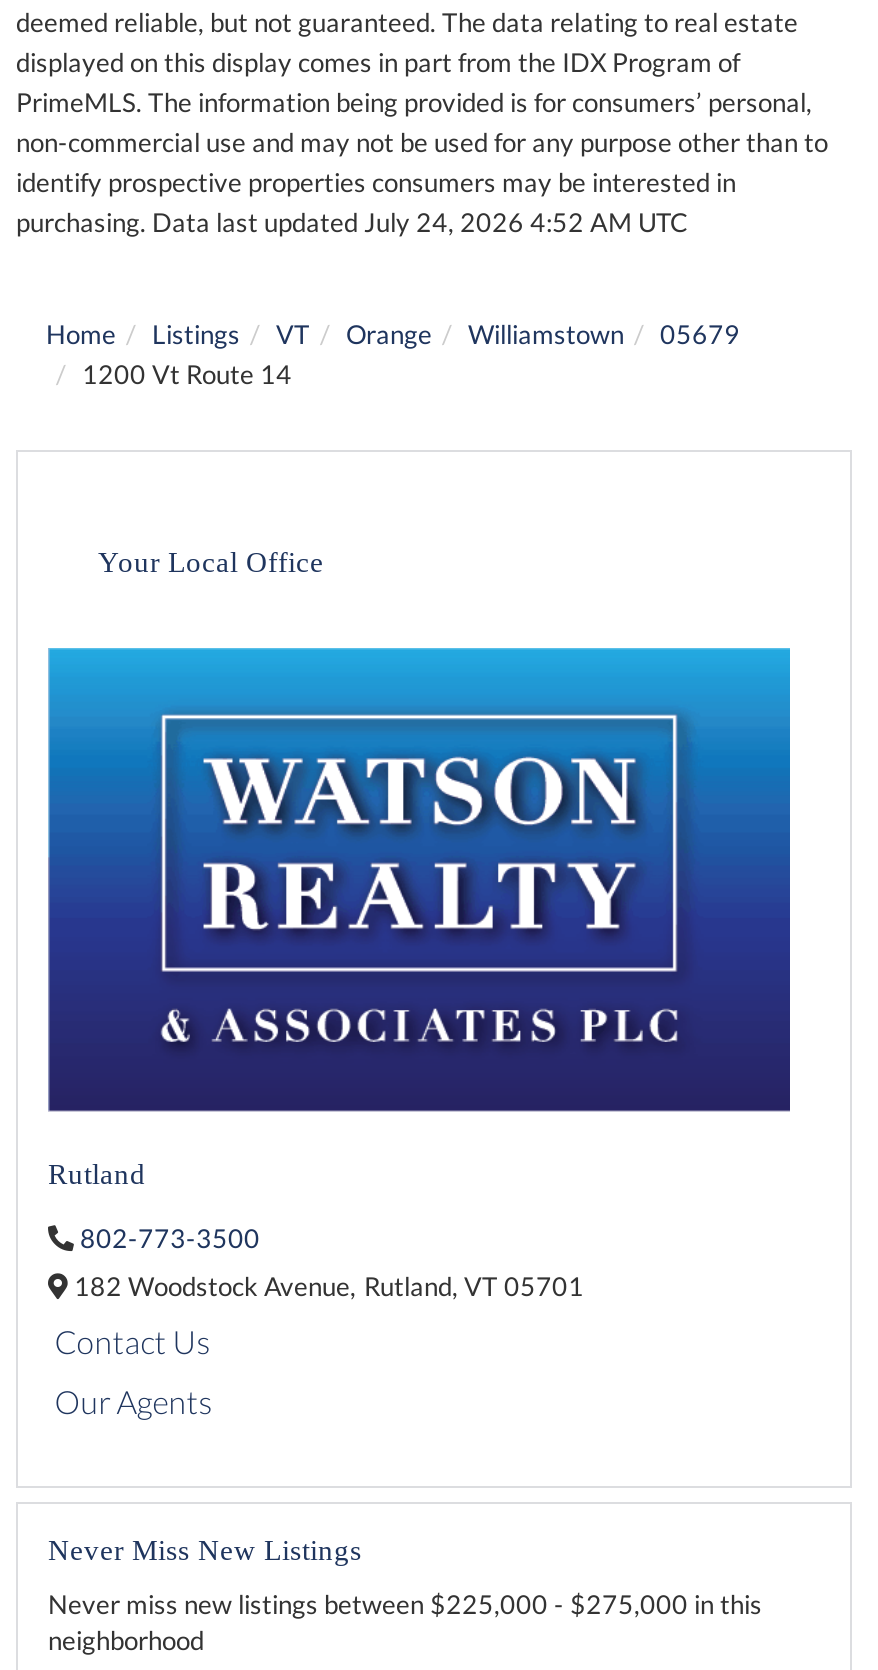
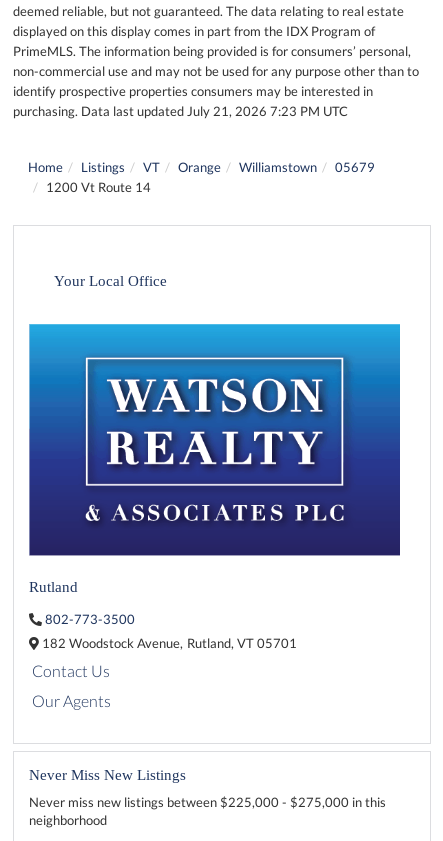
- purchasing. Data last updated July 24, 2026 4:52 AM UTC
+ purchasing. Data last updated July 21, 2026 7:23 PM UTC
